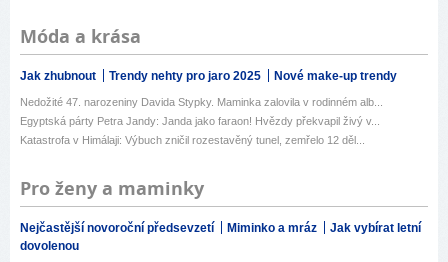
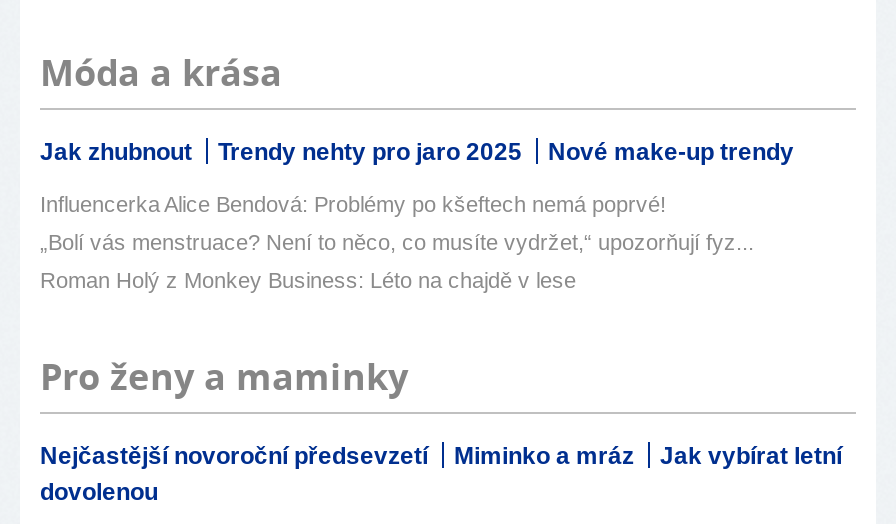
- Nedožité 47. narozeniny Davida Stypky. Maminka zalovila v rodinném alb...
+ Influencerka Alice Bendová: Problémy po kšeftech nemá poprvé!

- Egyptská párty Petra Jandy: Janda jako faraon! Hvězdy překvapil živý v...
+ „Bolí vás menstruace? Není to něco, co musíte vydržet,“ upozorňují fyz...

- Katastrofa v Himálaji: Výbuch zničil rozestavěný tunel, zemřelo 12 děl...
+ Roman Holý z Monkey Business: Léto na chajdě v lese
